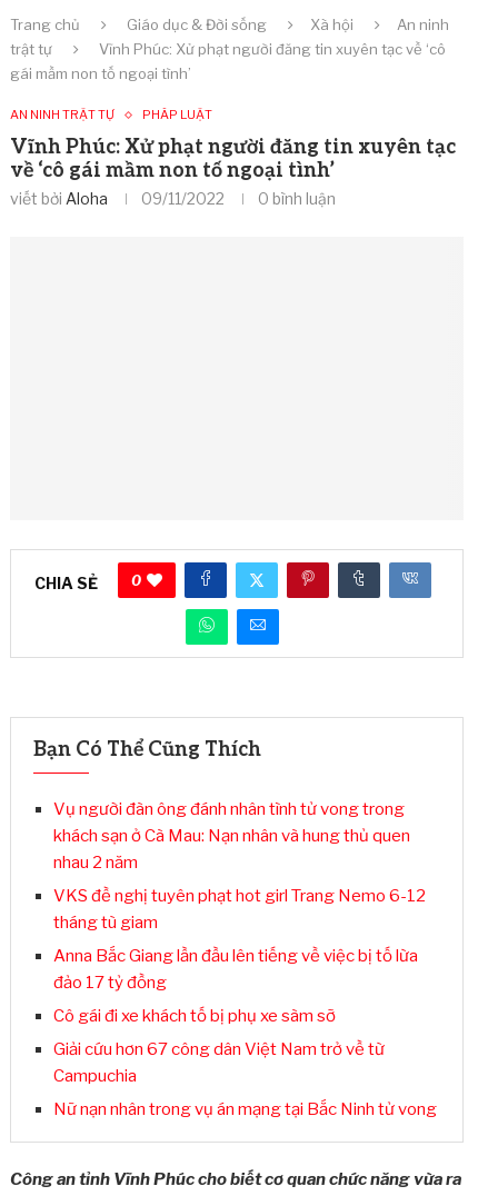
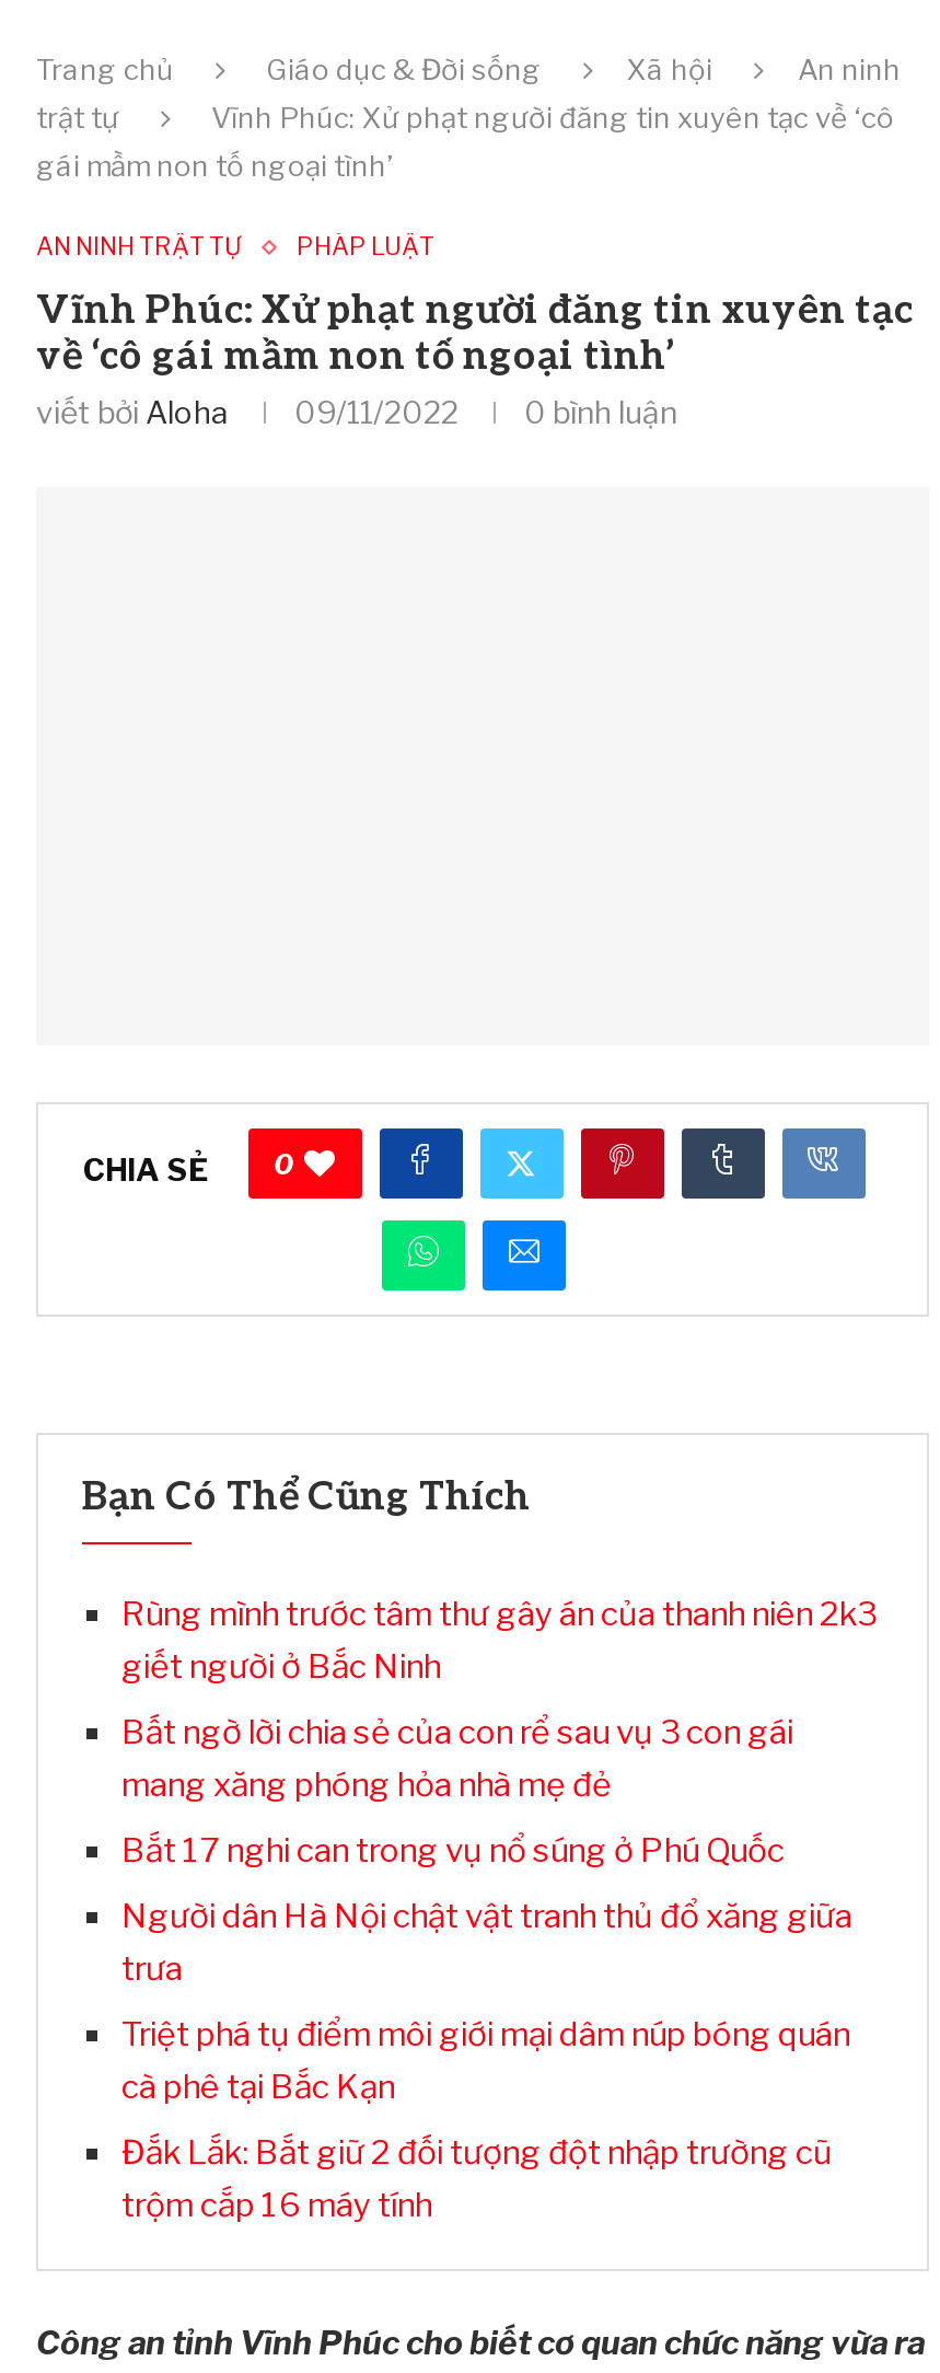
- Vụ người đàn ông đánh nhân tình tử vong trong
- khách sạn ở Cà Mau: Nạn nhân và hung thủ quen
- nhau 2 năm
+ Rùng mình trước tâm thư gây án của thanh niên 2k3
+ giết người ở Bắc Ninh

- VKS đề nghị tuyên phạt hot girl Trang Nemo 6-12
- tháng tù giam
+ Bất ngờ lời chia sẻ của con rể sau vụ 3 con gái
+ mang xăng phóng hỏa nhà mẹ đẻ

- Anna Bắc Giang lần đầu lên tiếng về việc bị tố lừa
- đảo 17 tỷ đồng
+ Bắt 17 nghi can trong vụ nổ súng ở Phú Quốc

- Cô gái đi xe khách tố bị phụ xe sàm sỡ
+ Người dân Hà Nội chật vật tranh thủ đổ xăng giữa
+ trưa

- Giải cứu hơn 67 công dân Việt Nam trở về từ
- Campuchia
+ Triệt phá tụ điểm môi giới mại dâm núp bóng quán
+ cà phê tại Bắc Kạn

- Nữ nạn nhân trong vụ án mạng tại Bắc Ninh tử vong
+ Đắk Lắk: Bắt giữ 2 đối tượng đột nhập trường cũ
+ trộm cắp 16 máy tính
